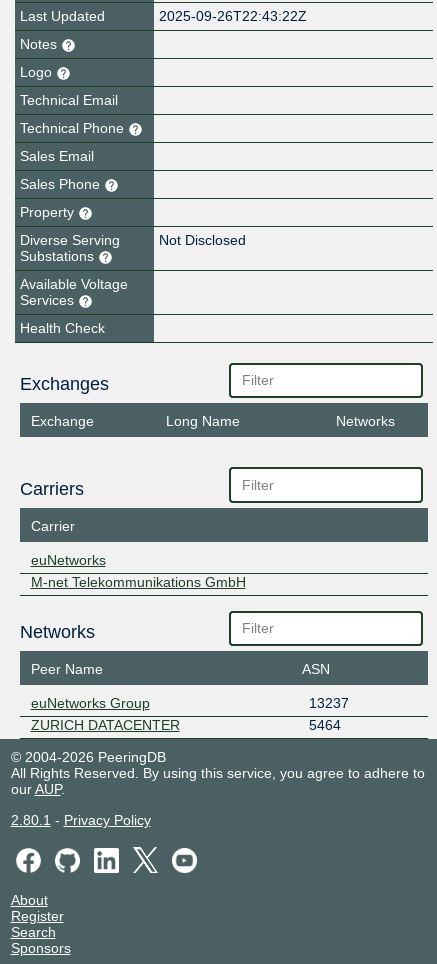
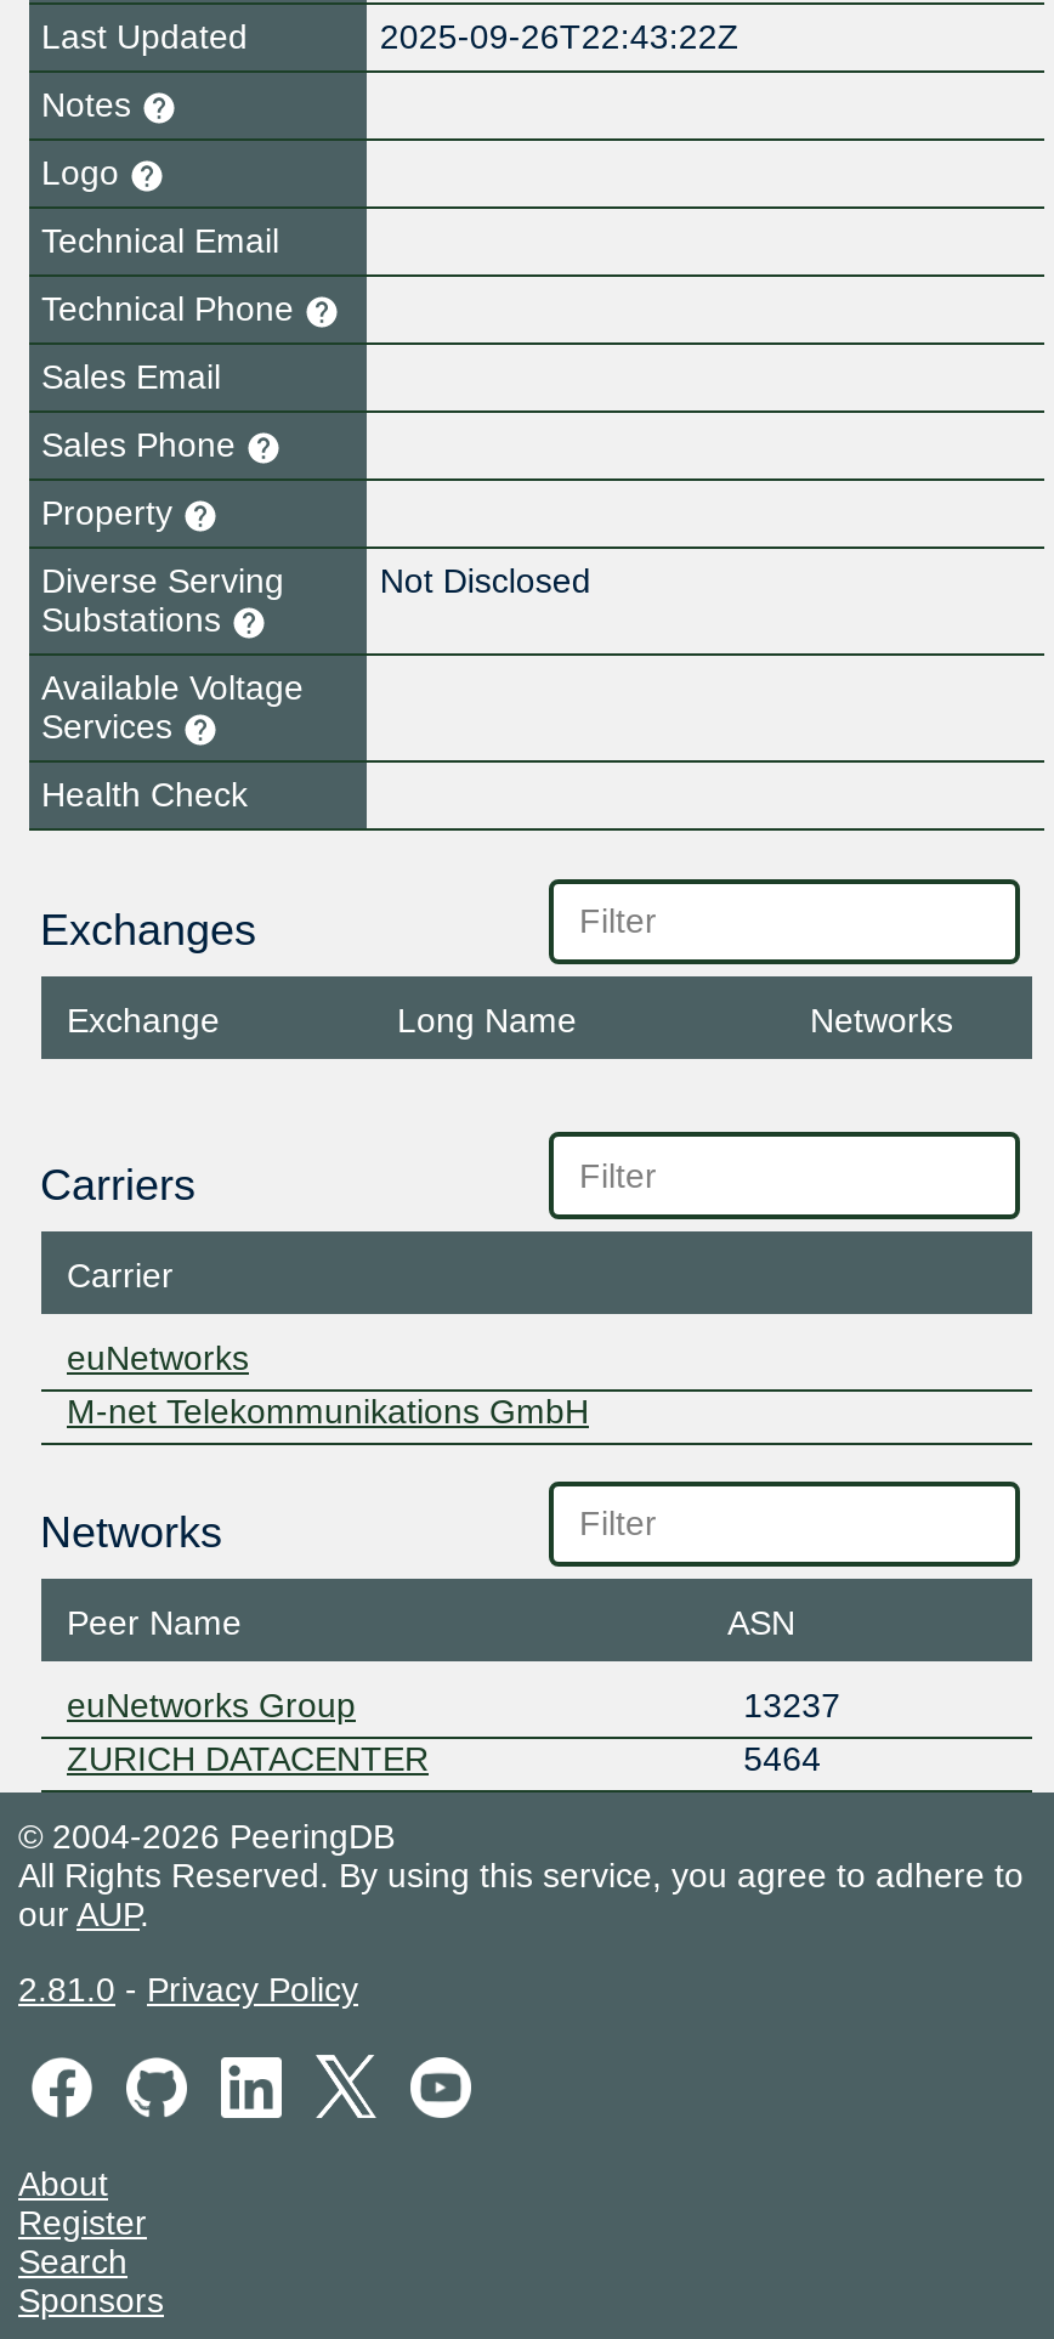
- 2.80.1 - Privacy Policy
+ 2.81.0 - Privacy Policy
